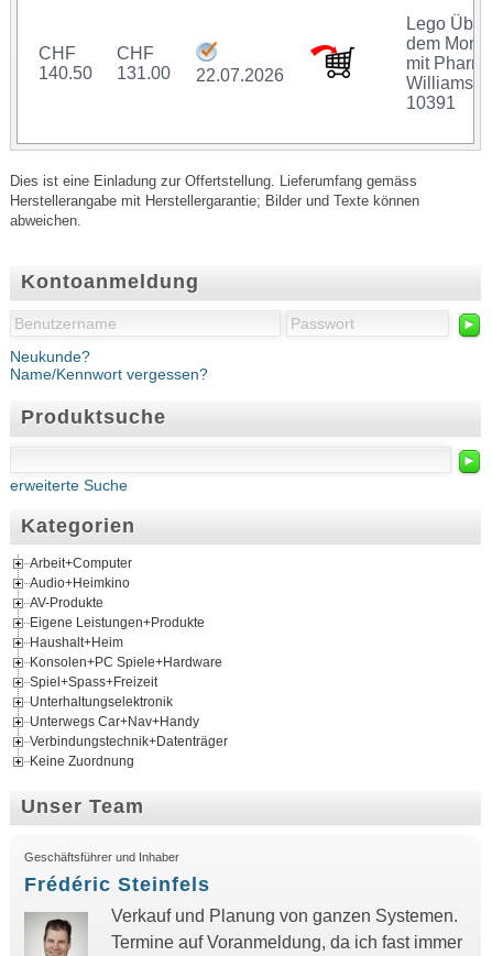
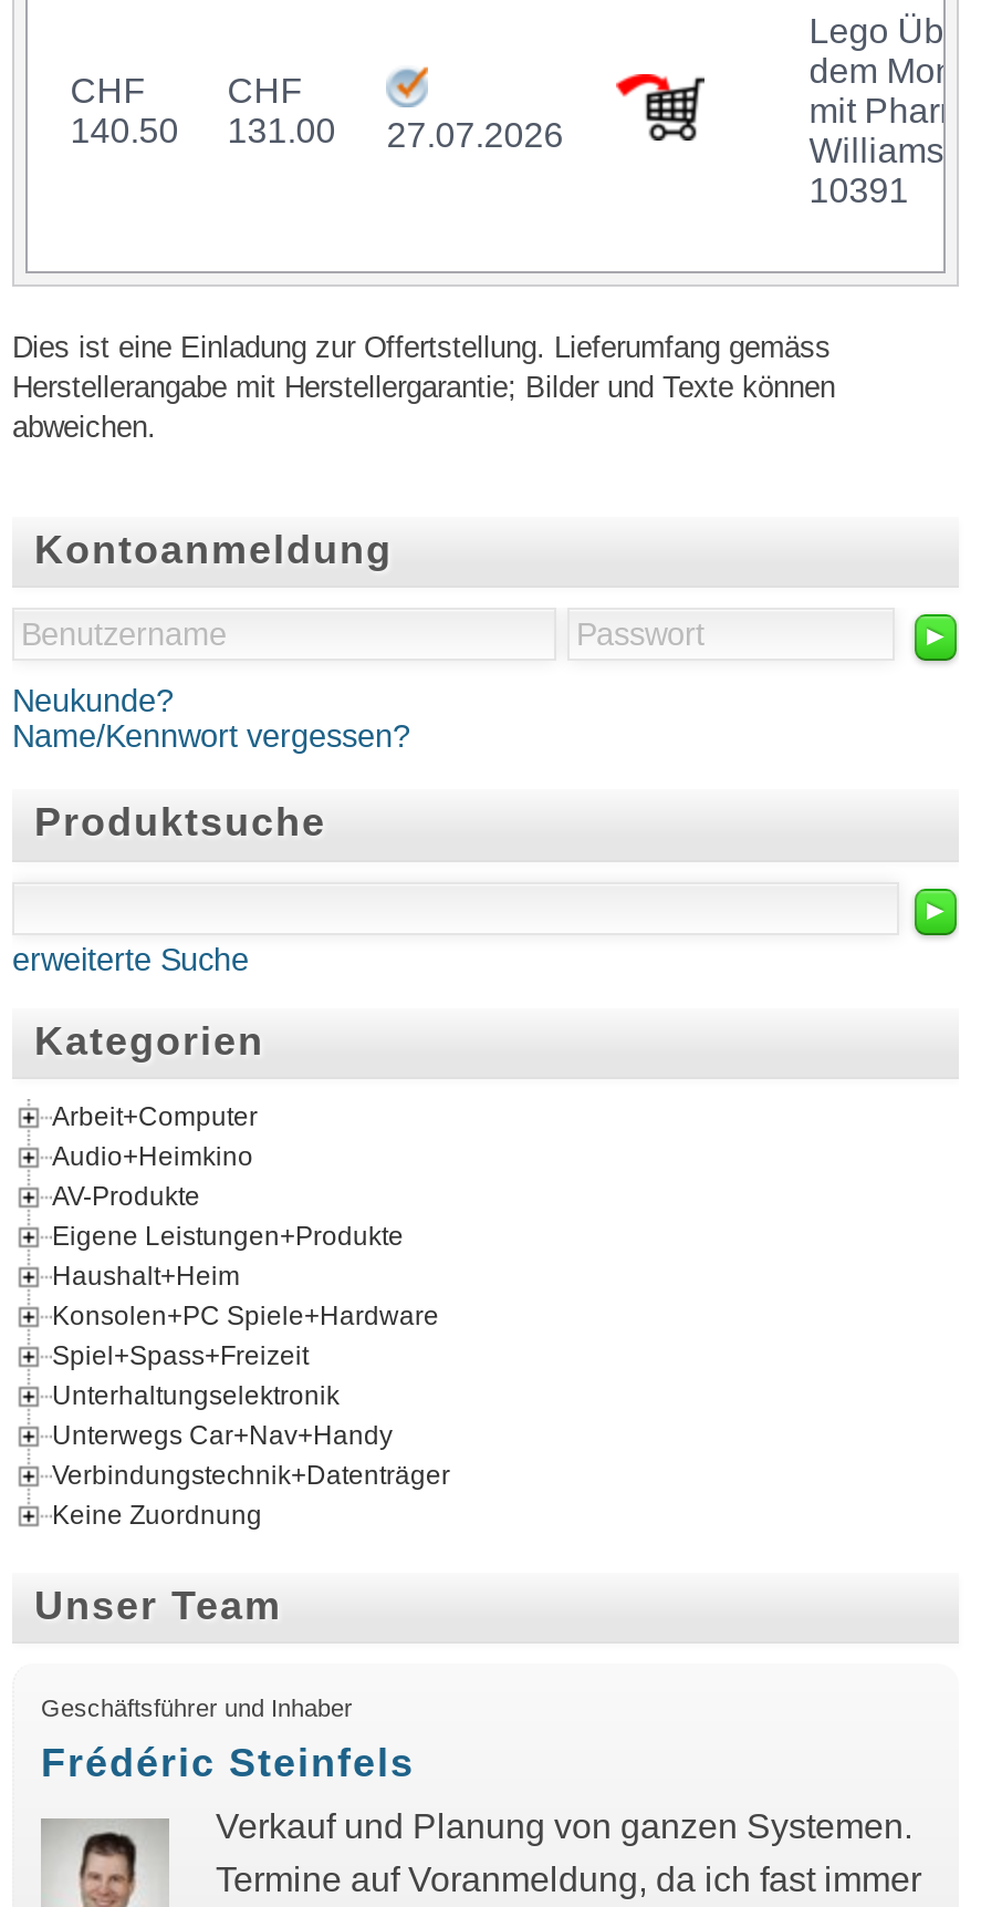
- 140.50 131.00 22.07.2026
+ 140.50 131.00 27.07.2026
